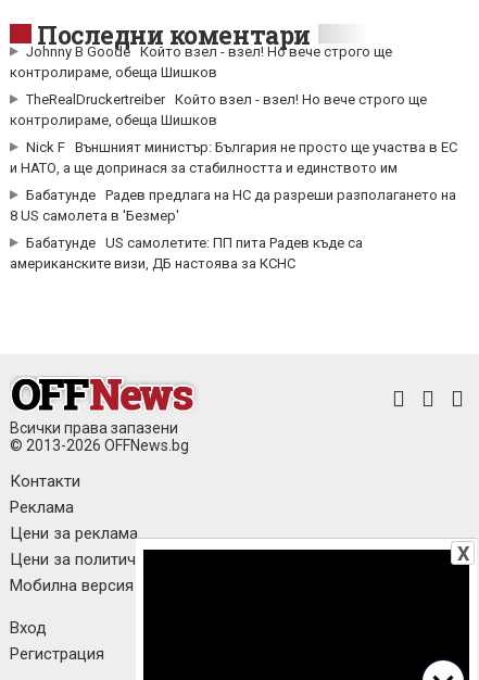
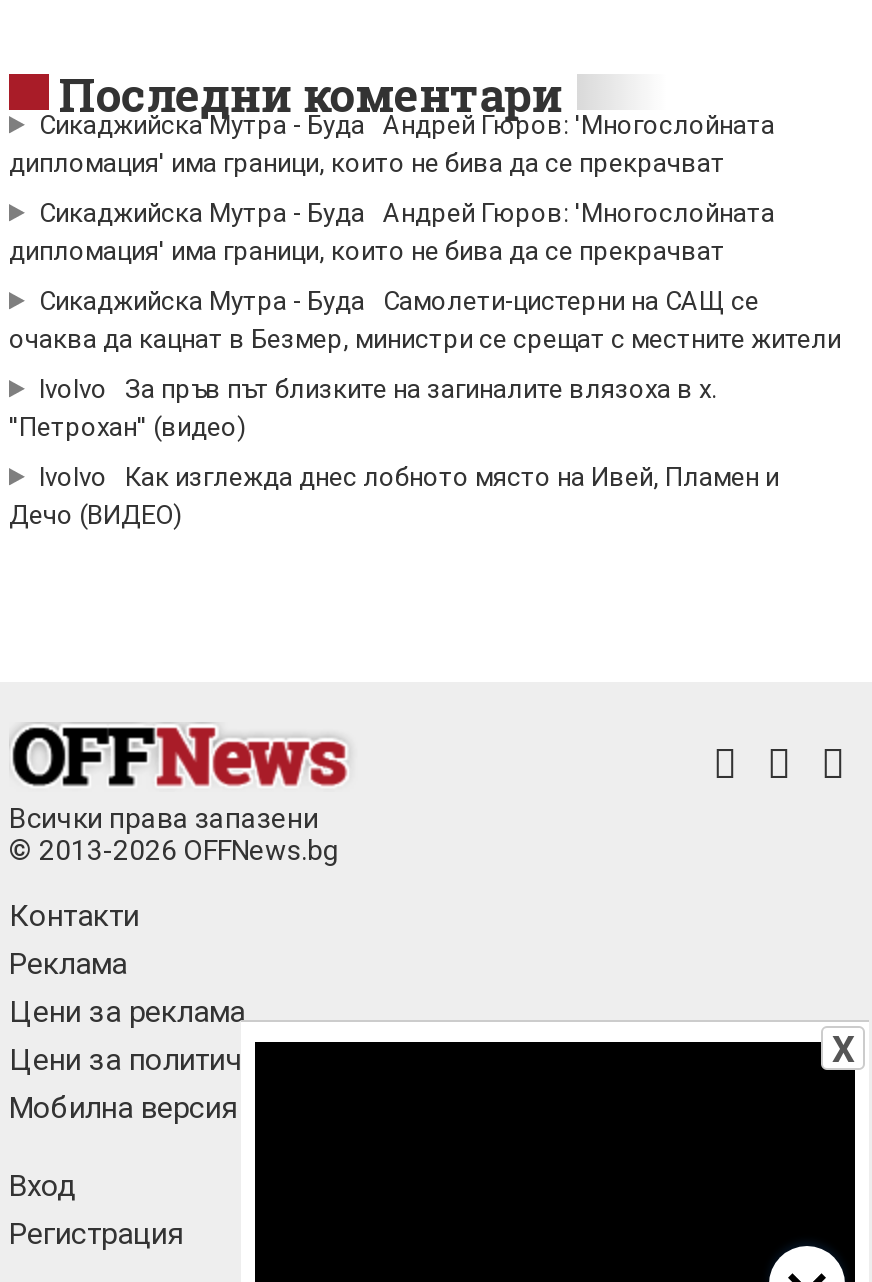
- Johnny B Goode Който взел - взел! Но вече строго ще
- контролираме, обеща Шишков
+ Сикаджийска Мутра - Буда Андрей Гюров: 'Многослойната
+ дипломация' има граници, които не бива да се прекрачват

- TheRealDruckertreiber Който взел - взел! Но вече строго ще
- контролираме, обеща Шишков
+ Сикаджийска Мутра - Буда Андрей Гюров: 'Многослойната
+ дипломация' има граници, които не бива да се прекрачват

- Nick F Външният министър: България не просто ще участва в ЕС
- и НАТО, а ще допринася за стабилността и единството им
+ Сикаджийска Мутра - Буда Самолети-цистерни на САЩ се
+ очаква да кацнат в Безмер, министри се срещат с местните жители

- Бабатунде Радев предлага на НС да разреши разполагането на
- 8 US самолета в 'Безмер'
+ IvoIvo За пръв път близките на загиналите влязоха в х.
+ ''Петрохан'' (видео)

- Бабатунде US самолетите: ПП пита Радев къде са
- американските визи, ДБ настоява за КСНС
+ IvoIvo Как изглежда днес лобното място на Ивей, Пламен и
+ Дечо (ВИДЕО)
